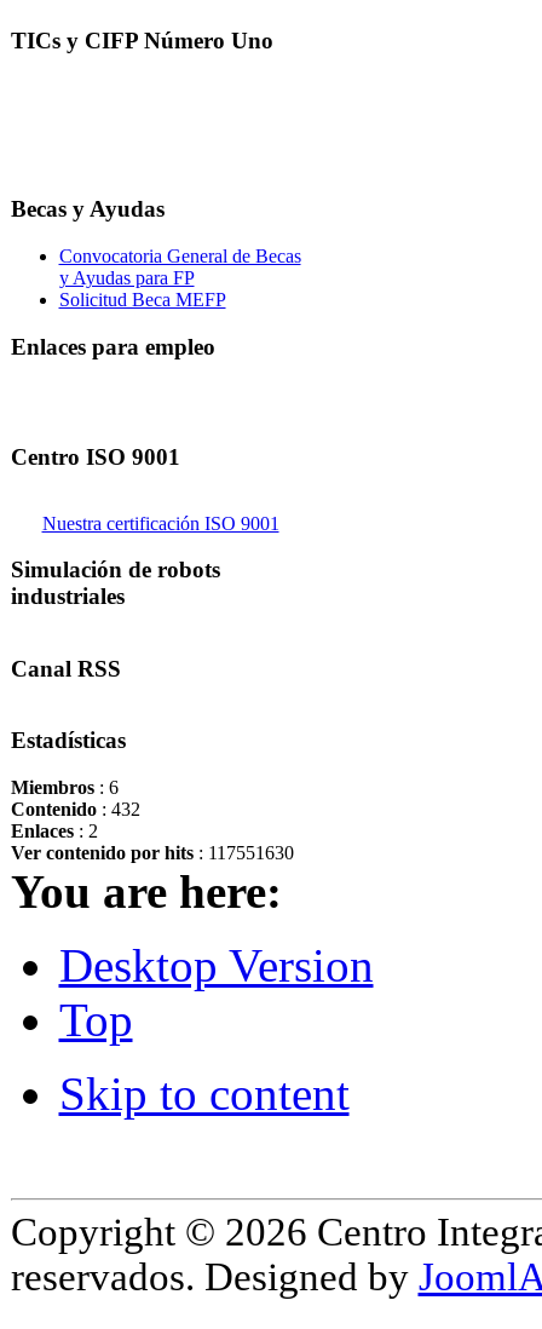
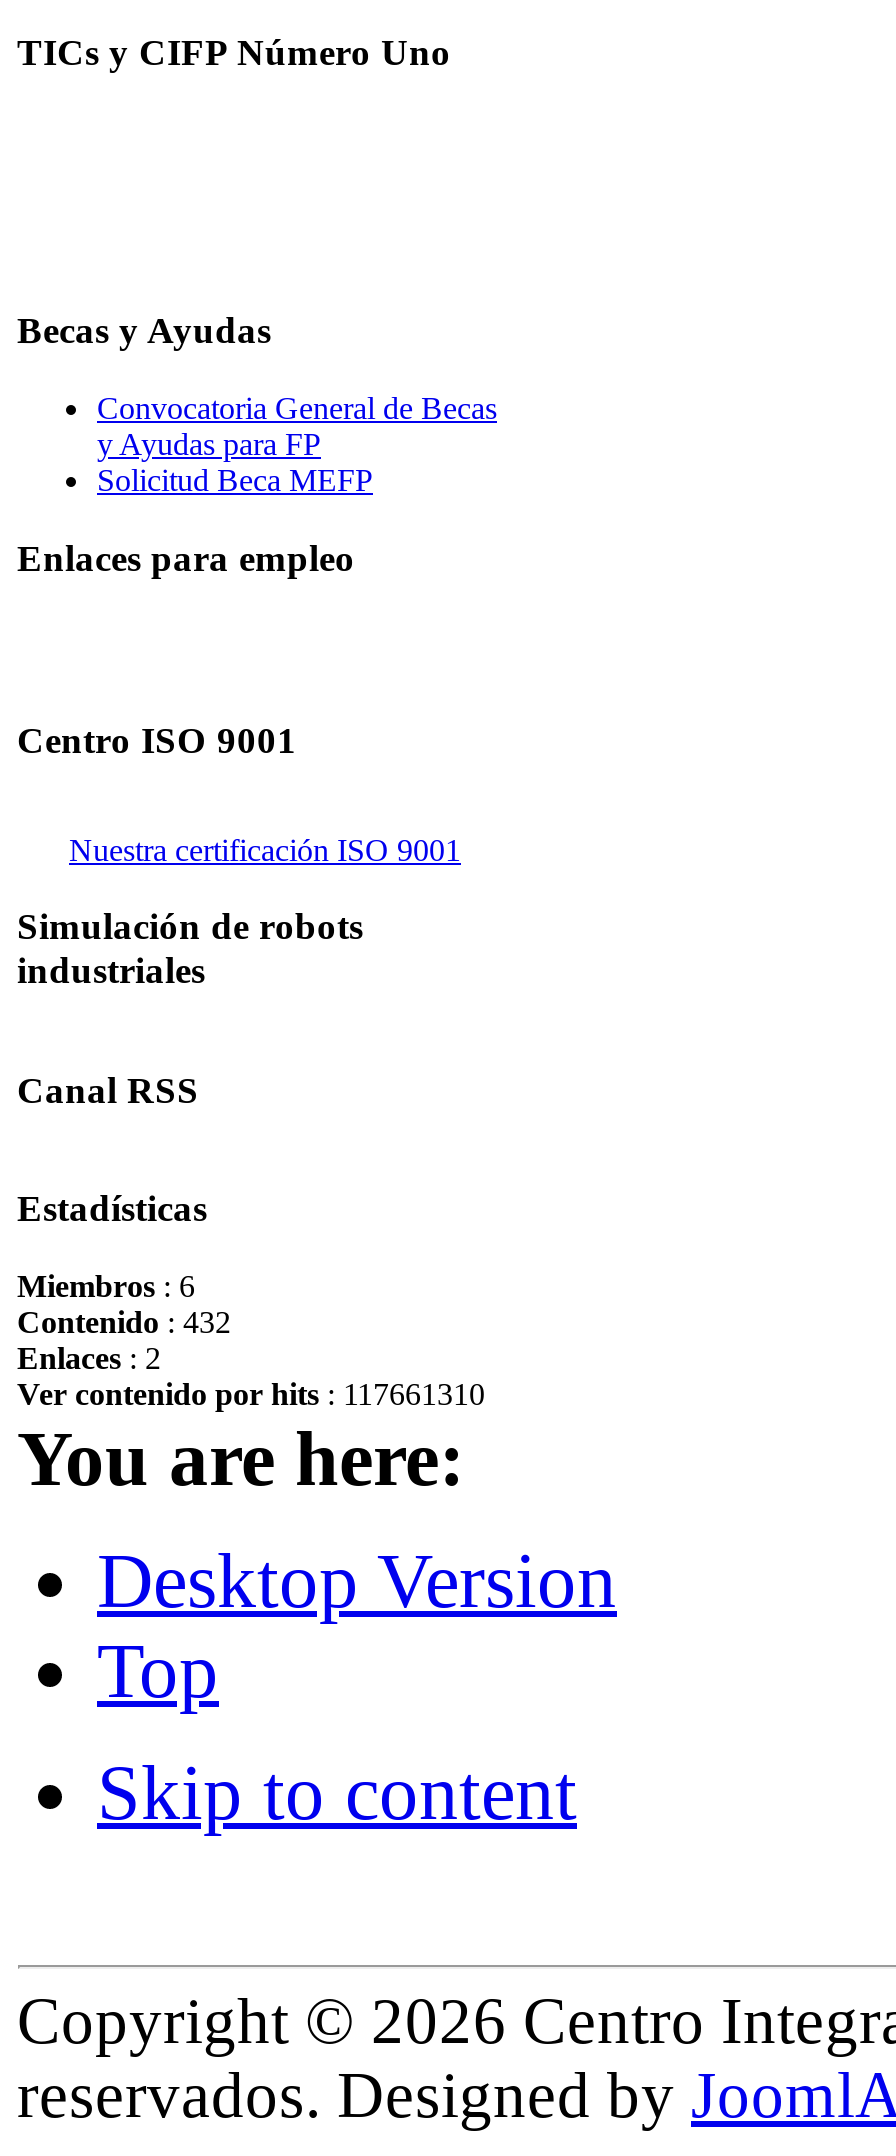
- Ver contenido por hits: 117551630
+ Ver contenido por hits: 117661310
